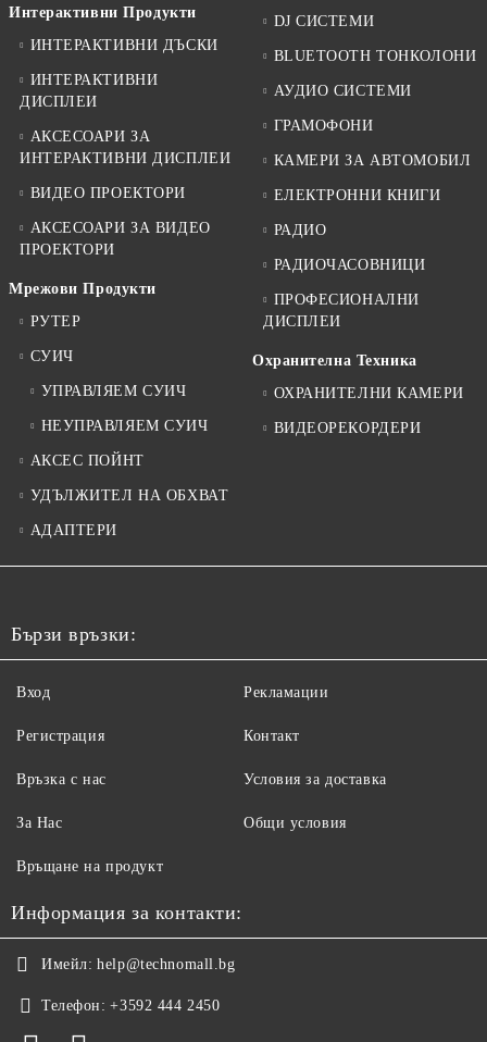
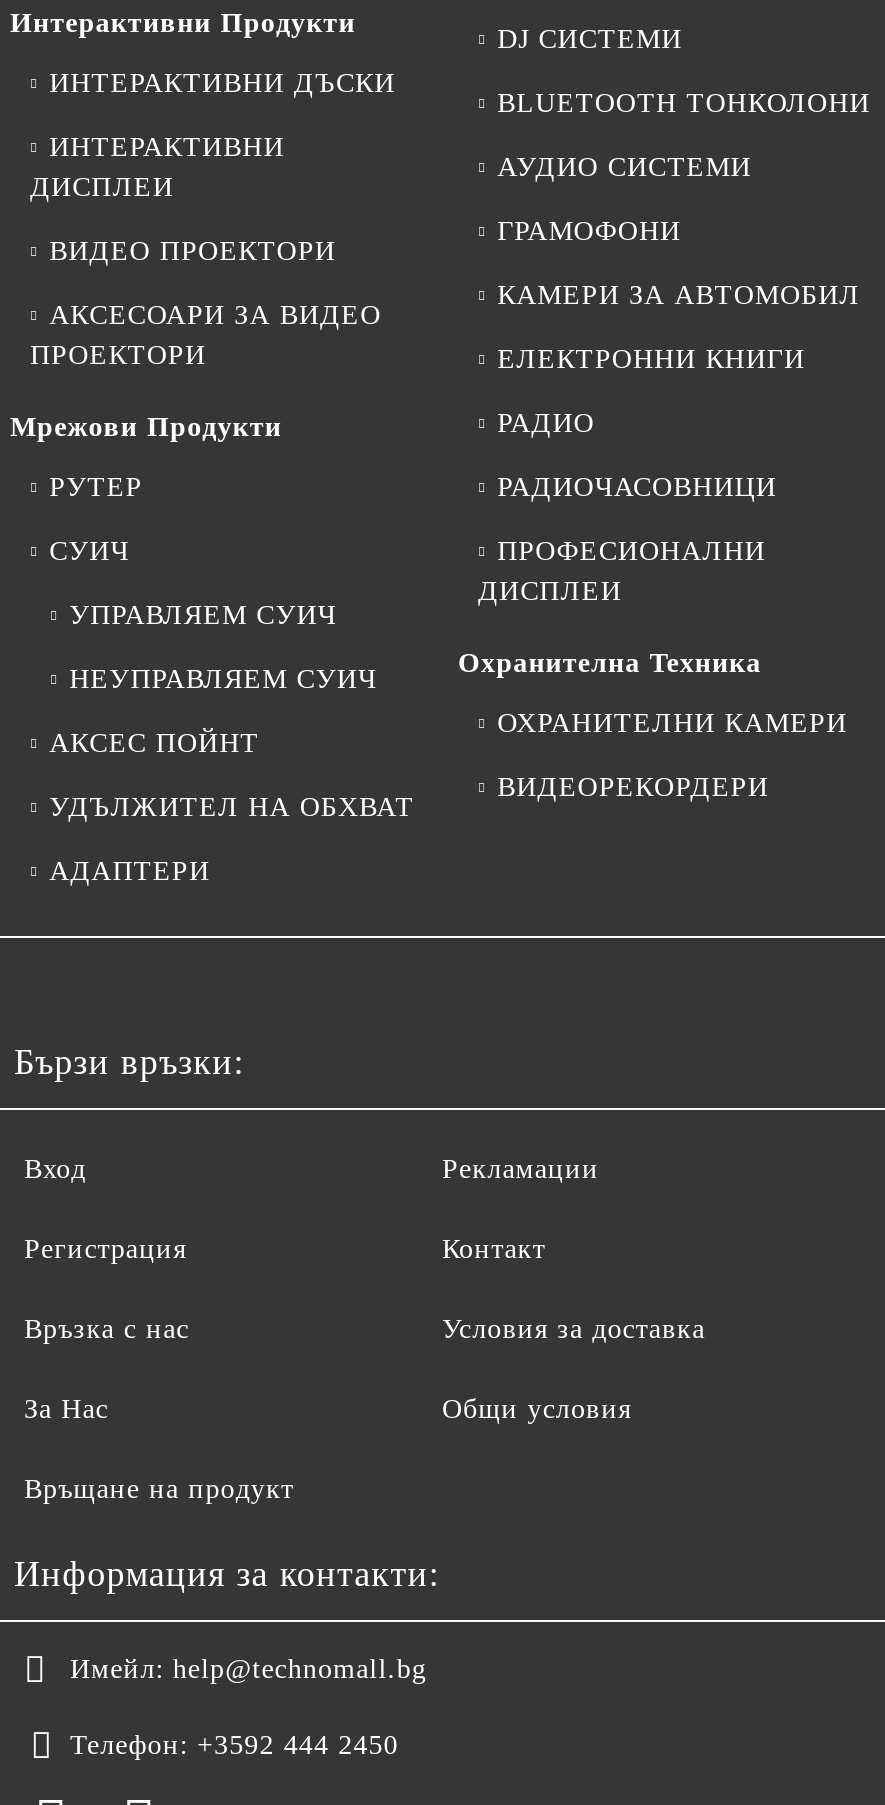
- АКСЕСОАРИ ЗА
- ИНТЕРАКТИВНИ ДИСПЛЕИ
